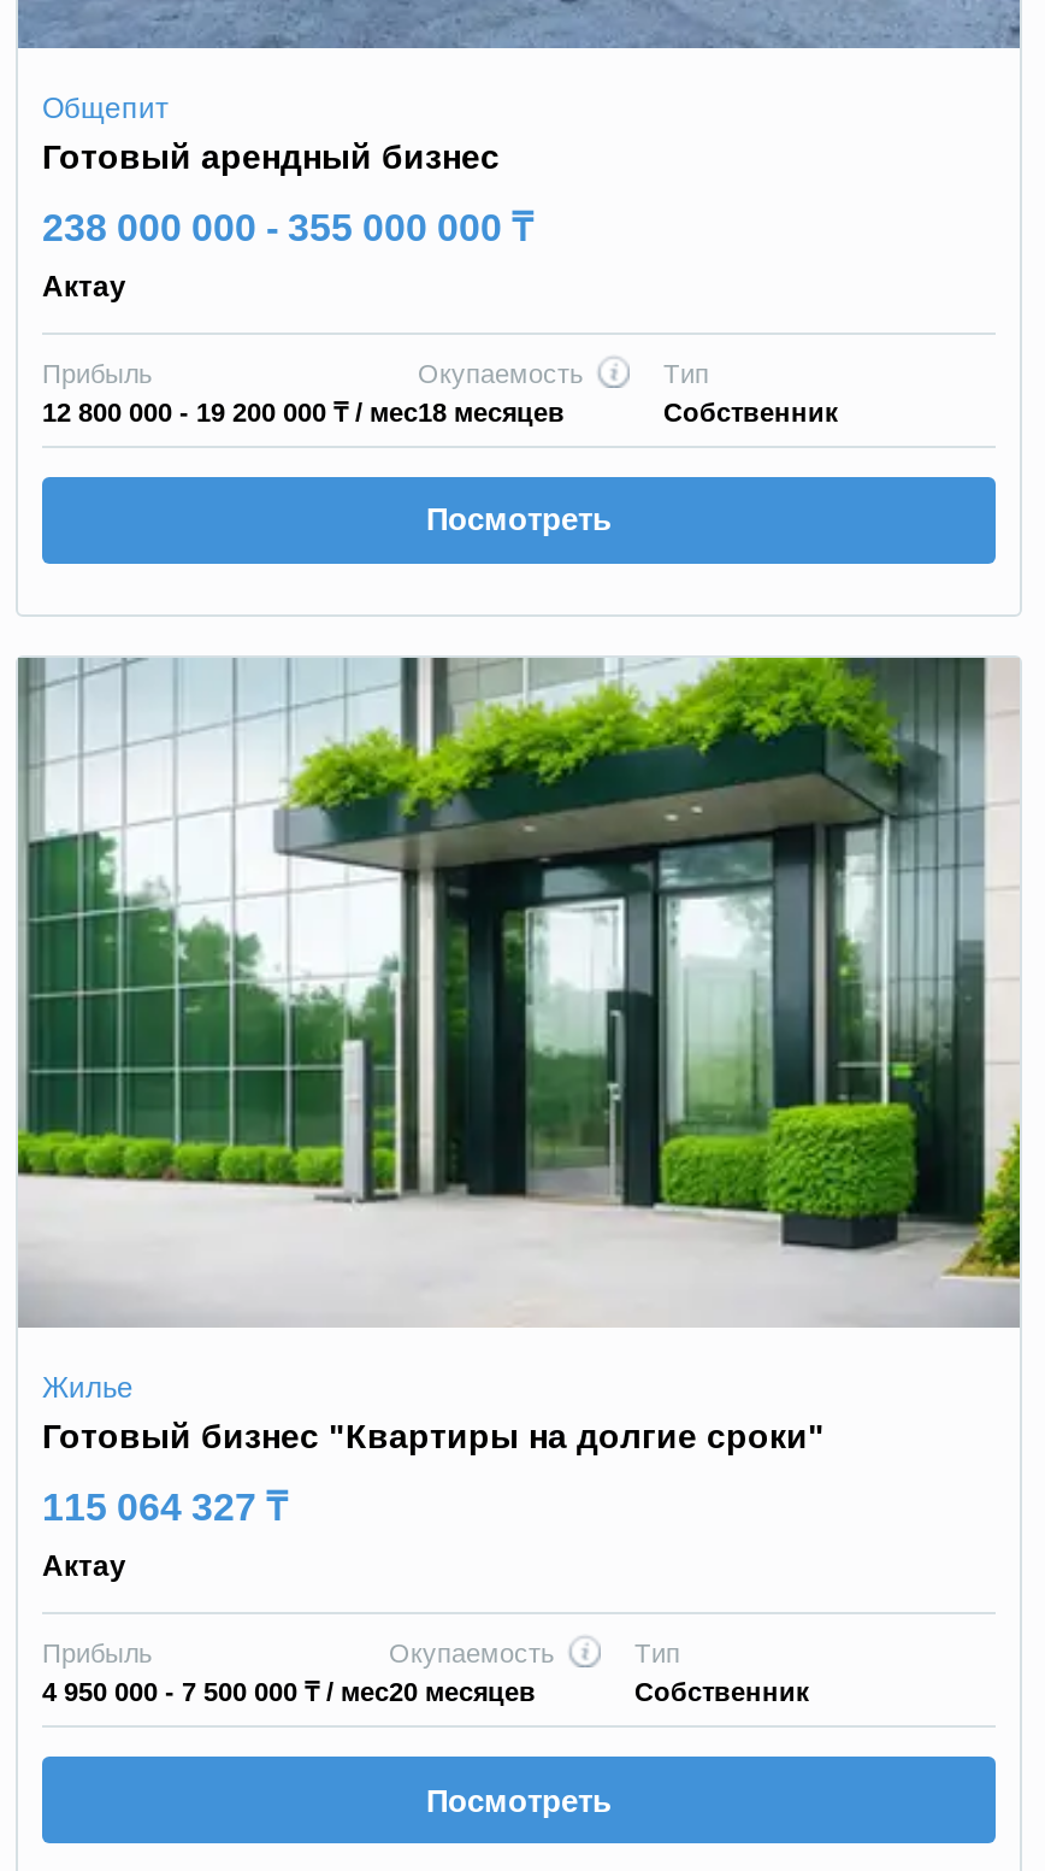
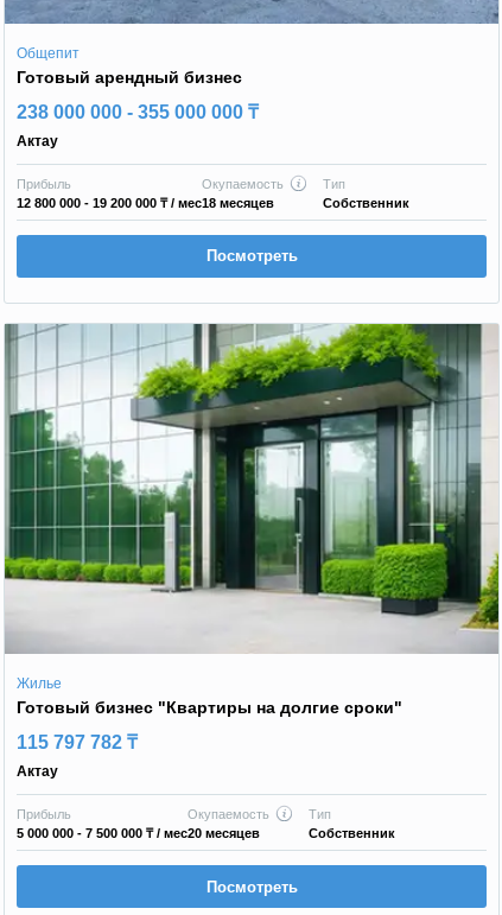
- 115 064 327 ₸
+ 115 797 782 ₸

- 4 950 000 - 7 500 000 ₸ / мес 20 месяцев
+ 5 000 000 - 7 500 000 ₸ / мес 20 месяцев
